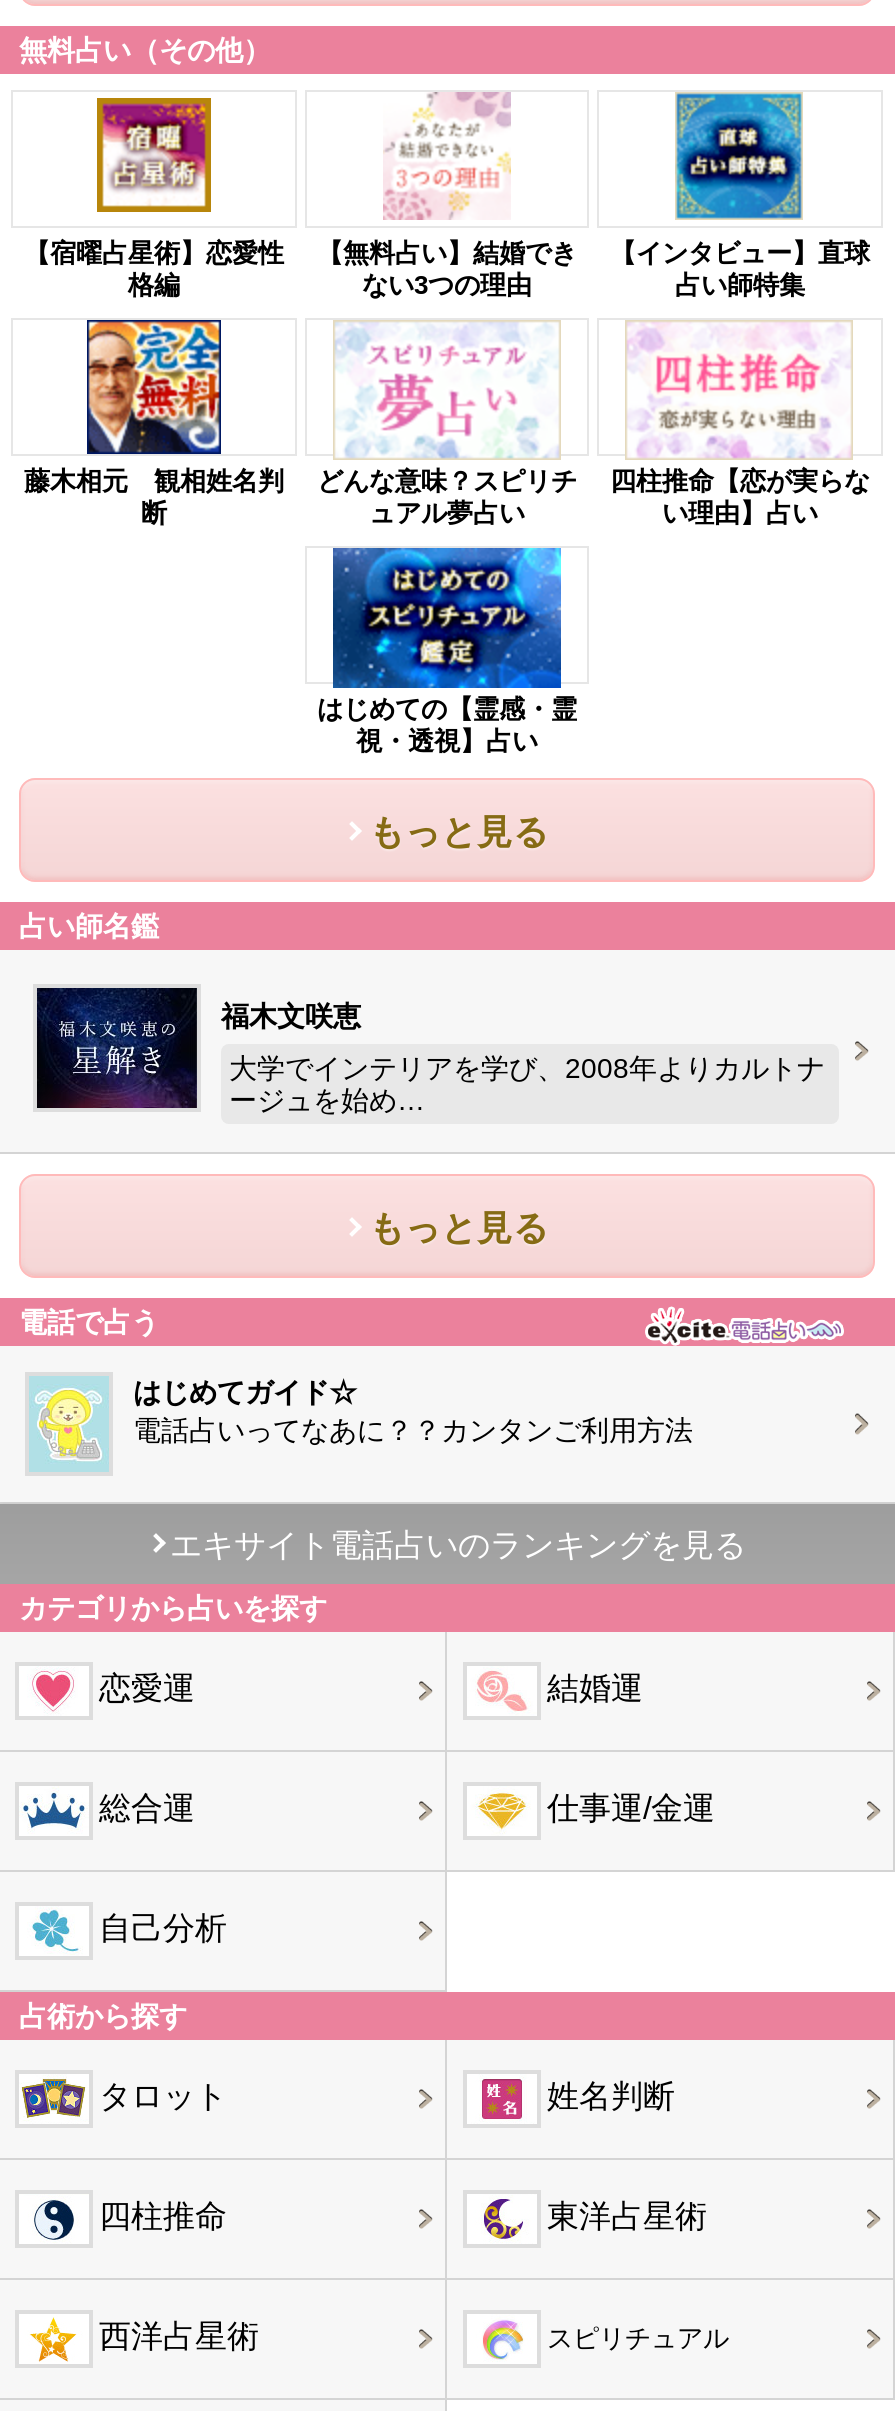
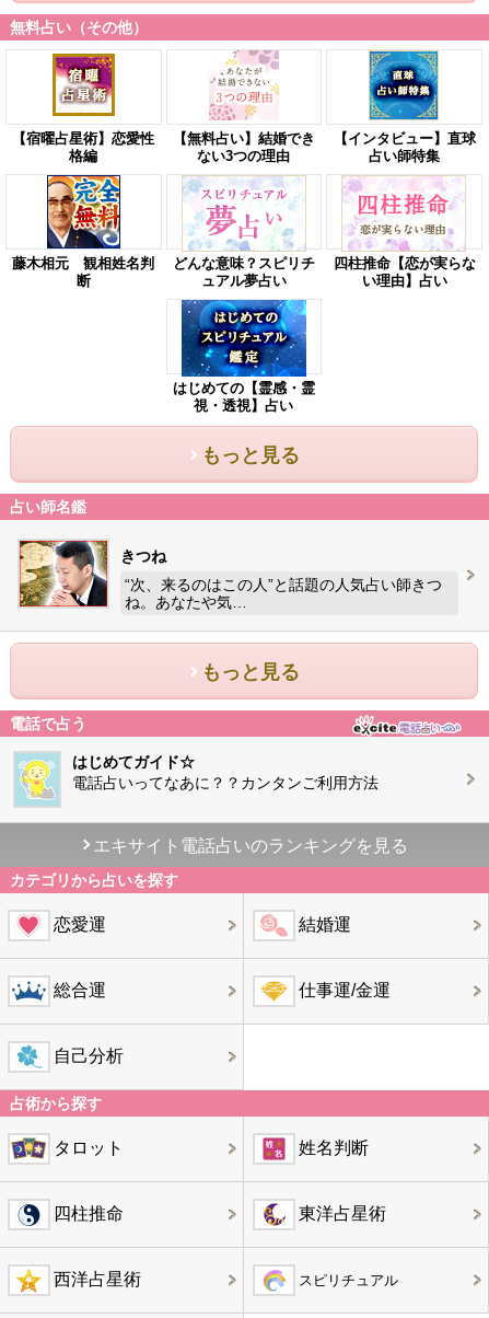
- [image]
- 福木文咲恵
+ [image]
+ きつね

- 大学でインテリアを学び、2008年よりカルトナ
- ージュを始め…
+ “次、来るのはこの人”と話題の人気占い師きつ
+ ね。あなたや気…
